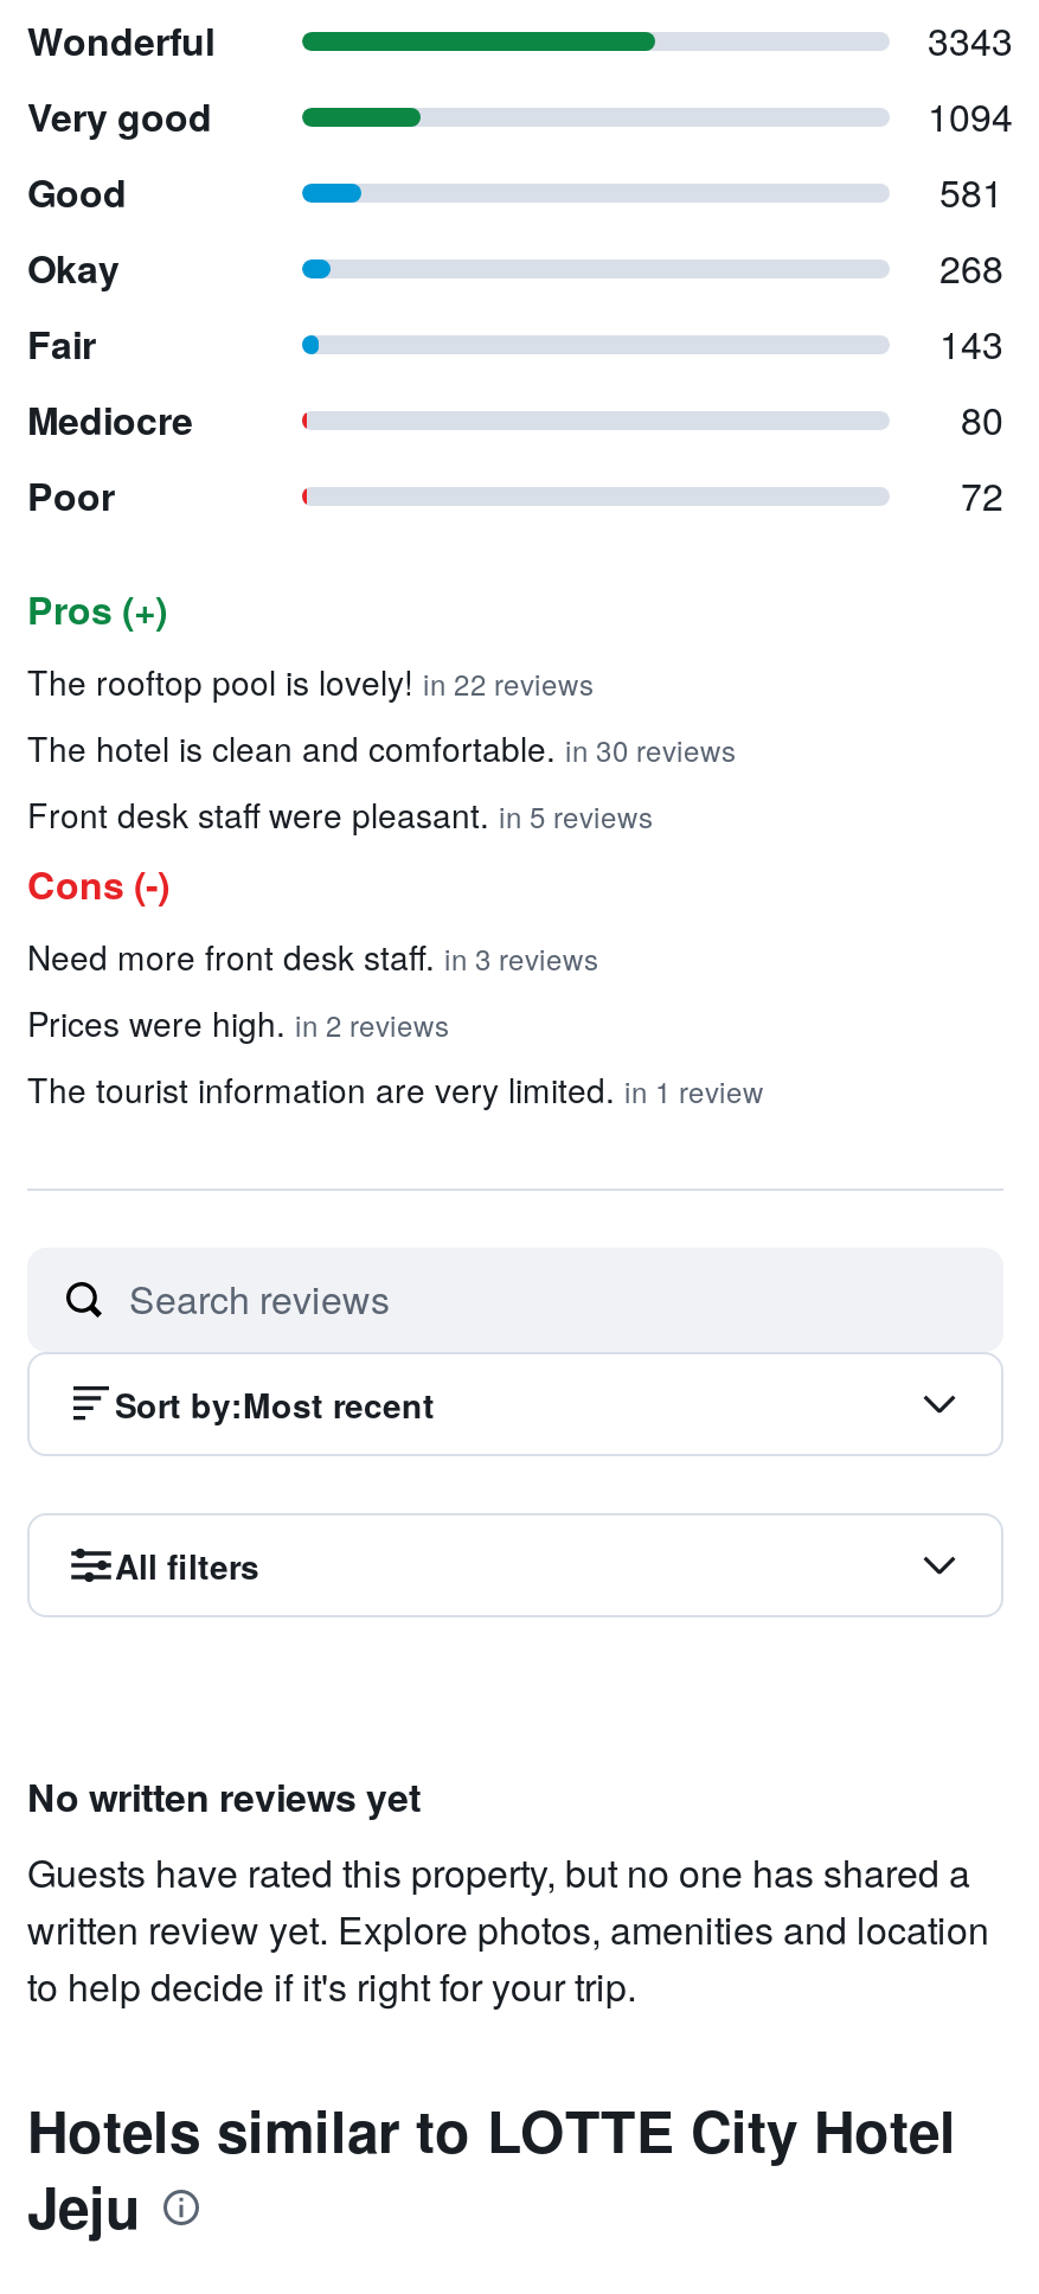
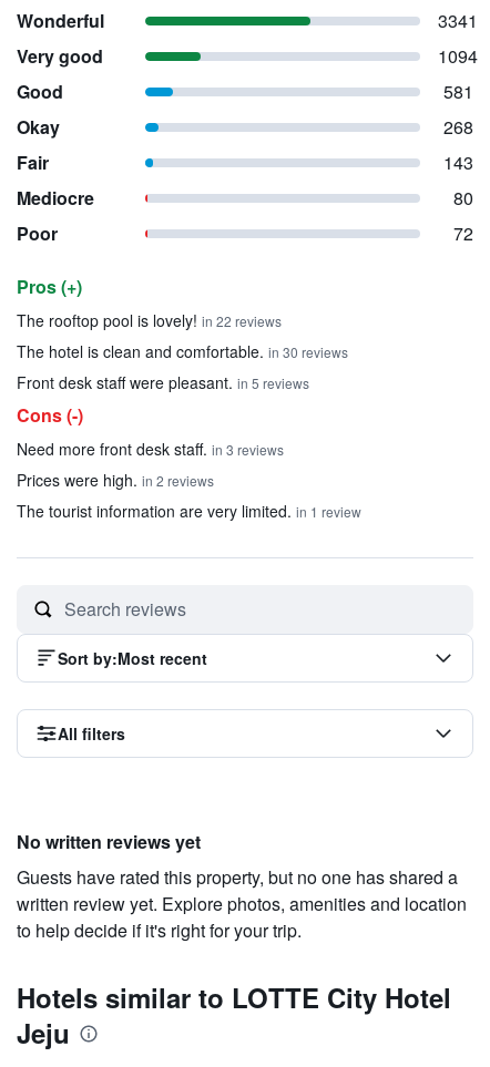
- 3343
+ 3341
